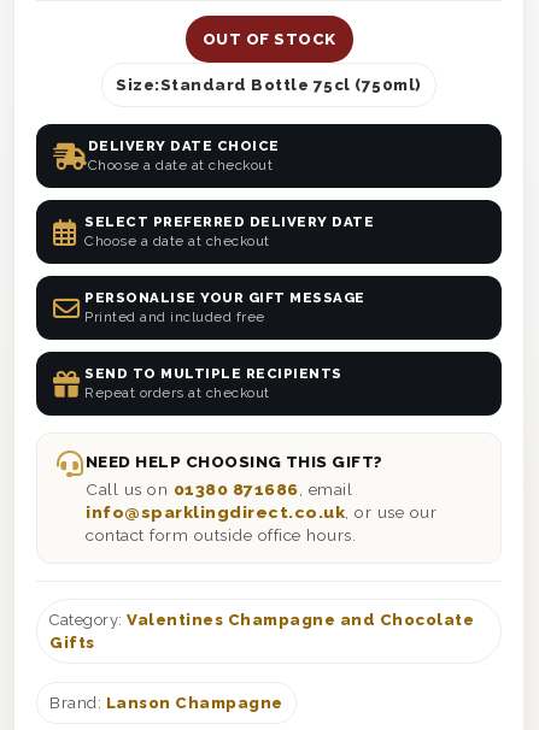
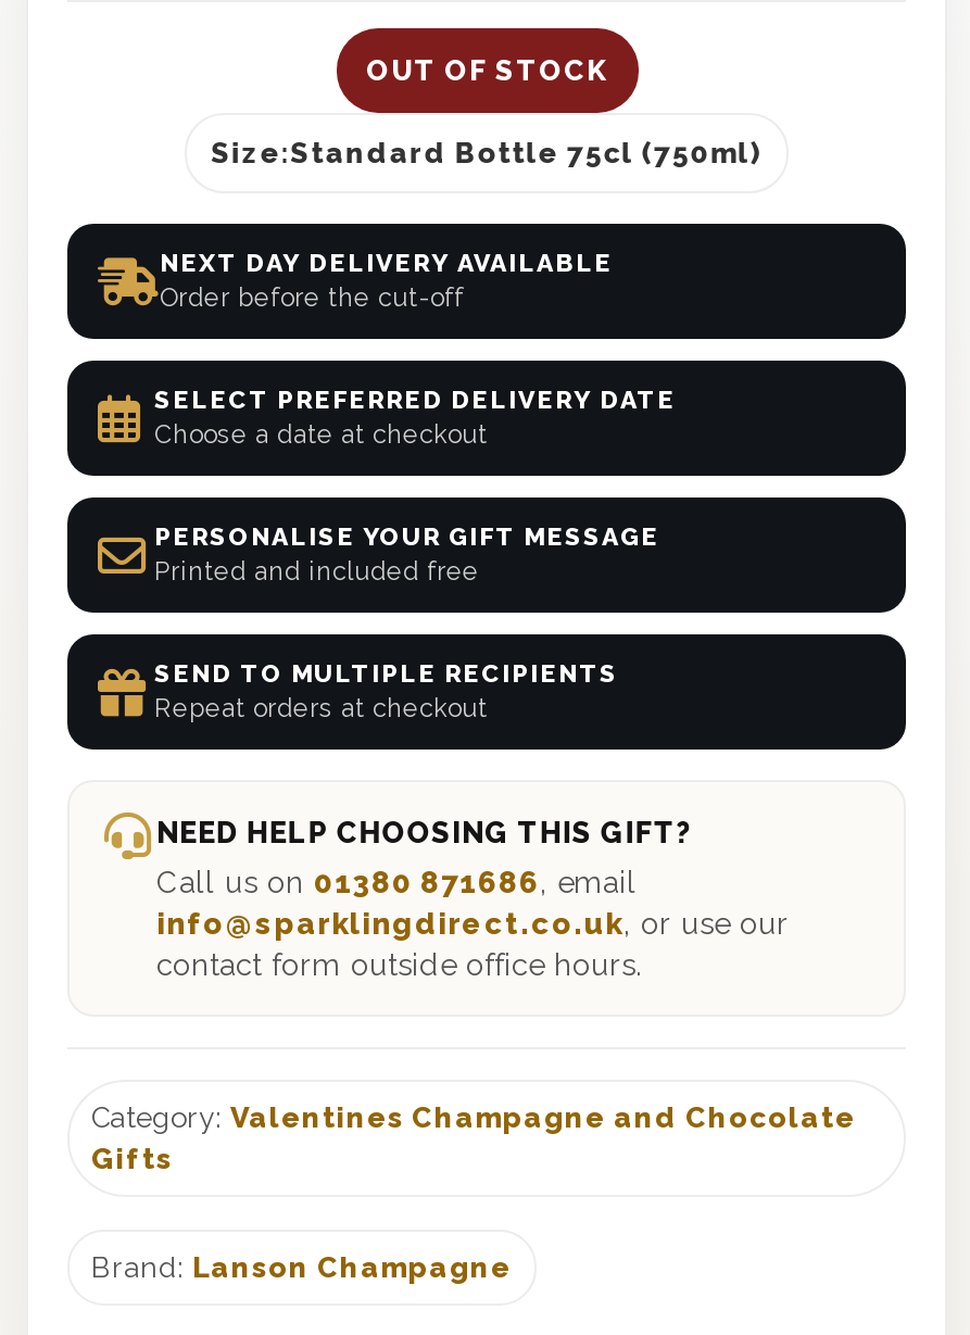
- DELIVERY DATE CHOICE
- Choose a date at checkout
+ NEXT DAY DELIVERY AVAILABLE
+ Order before the cut-off
